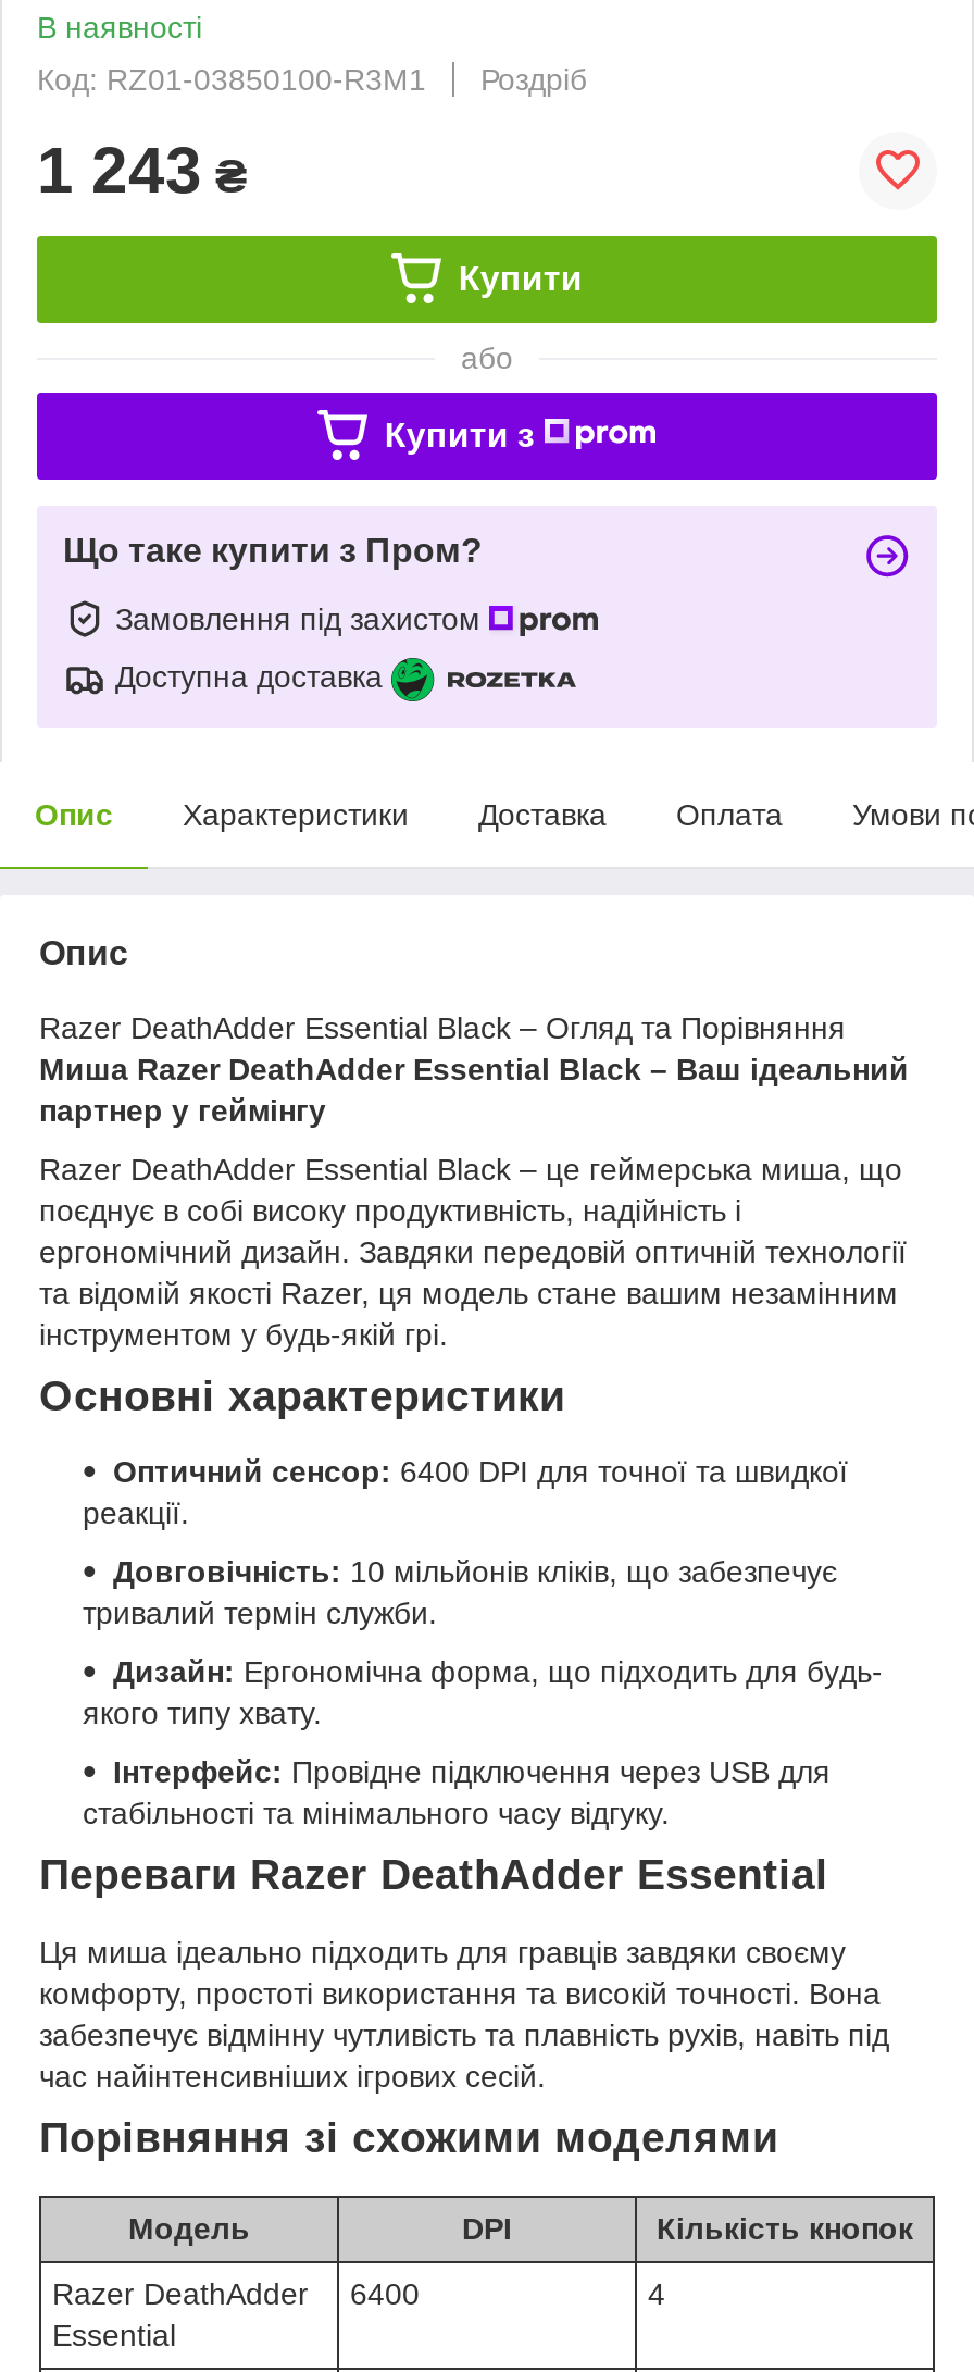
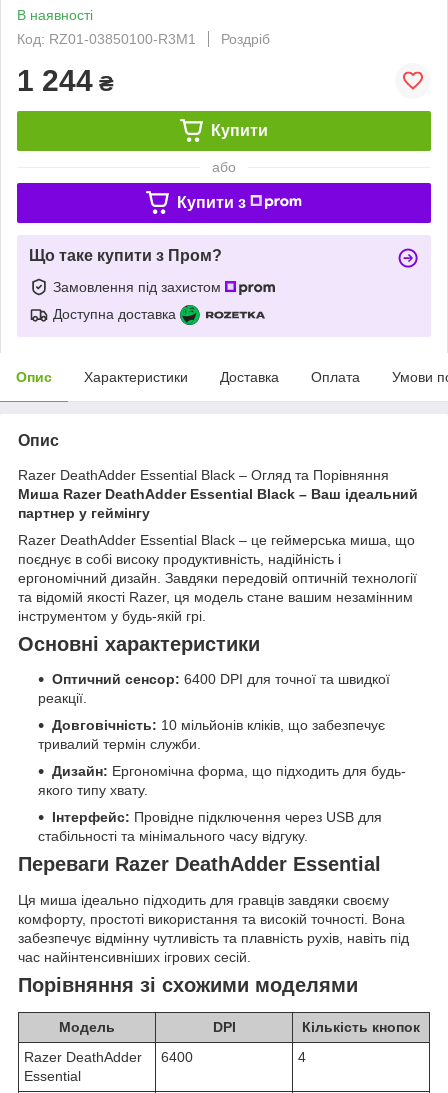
- 1 243 ₴
+ 1 244 ₴
